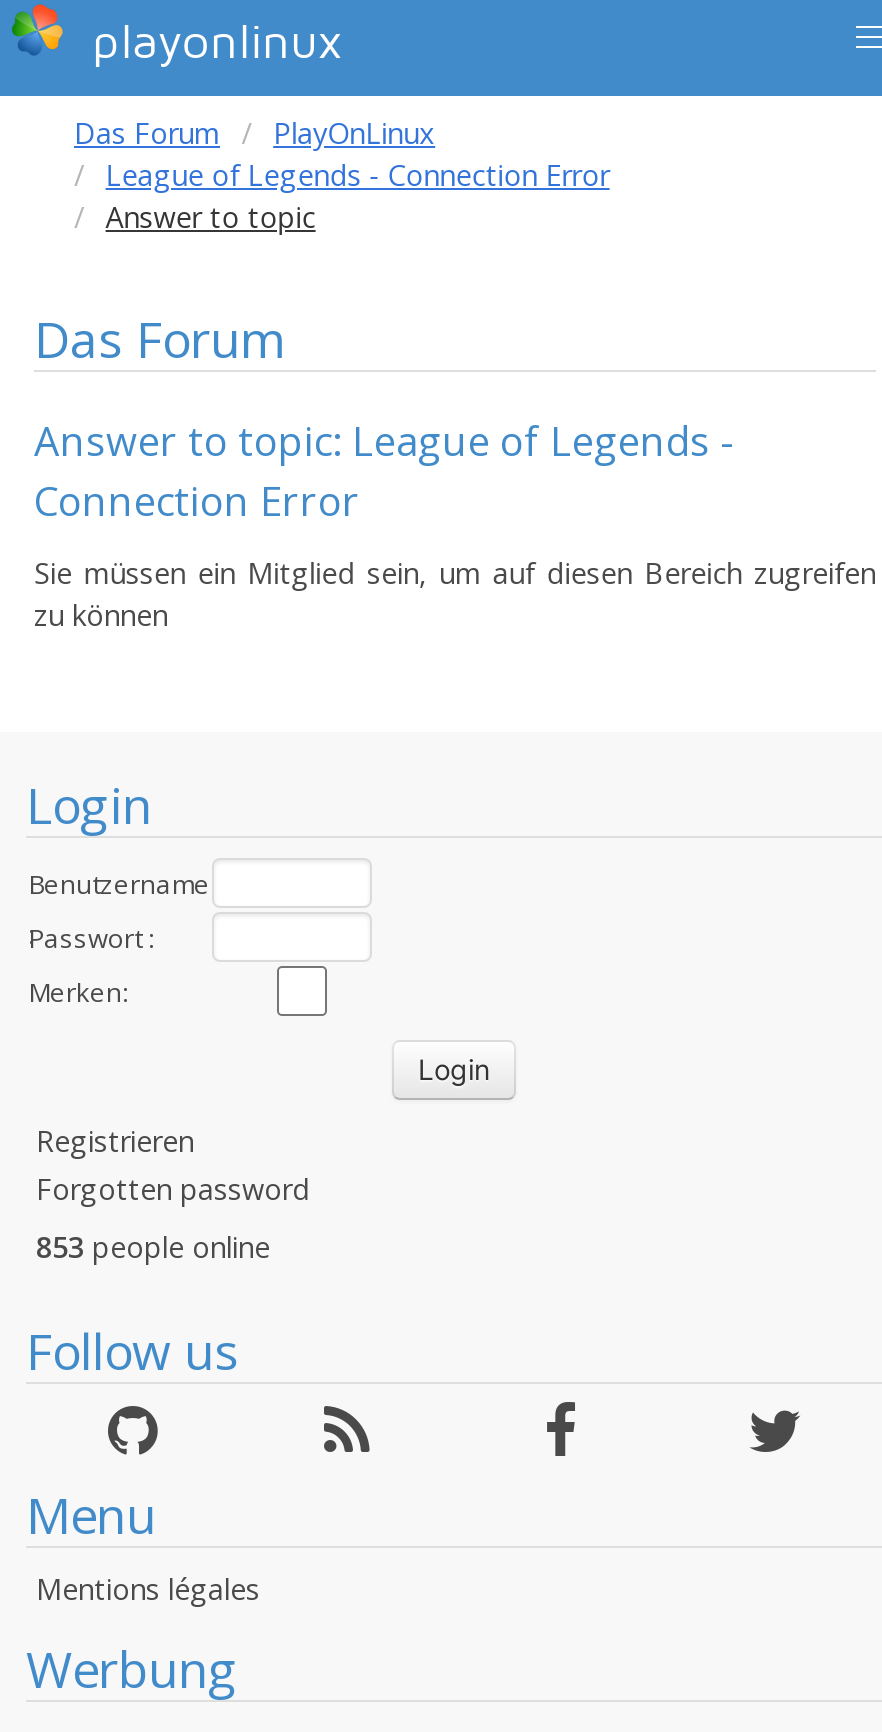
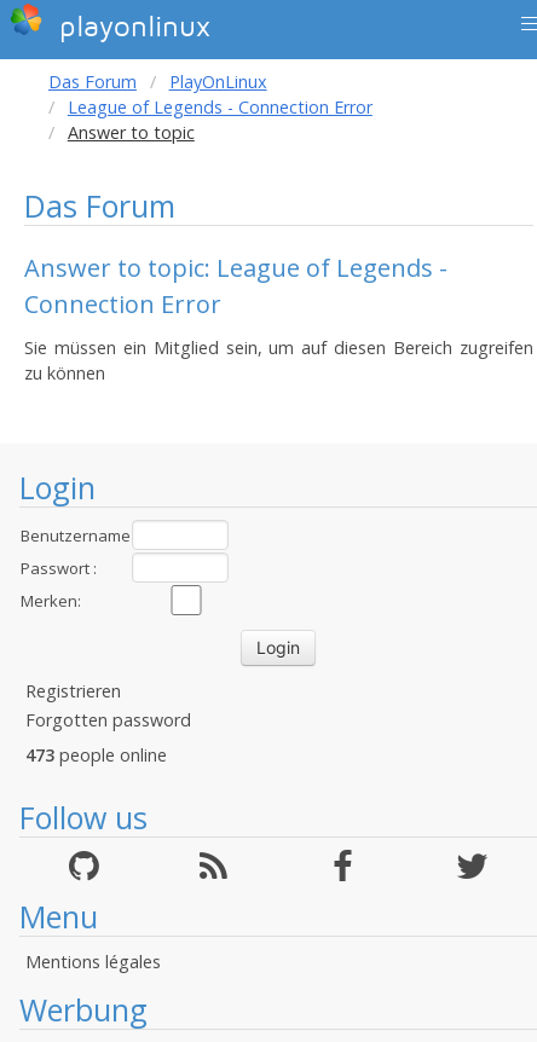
- 853 people online
+ 473 people online
